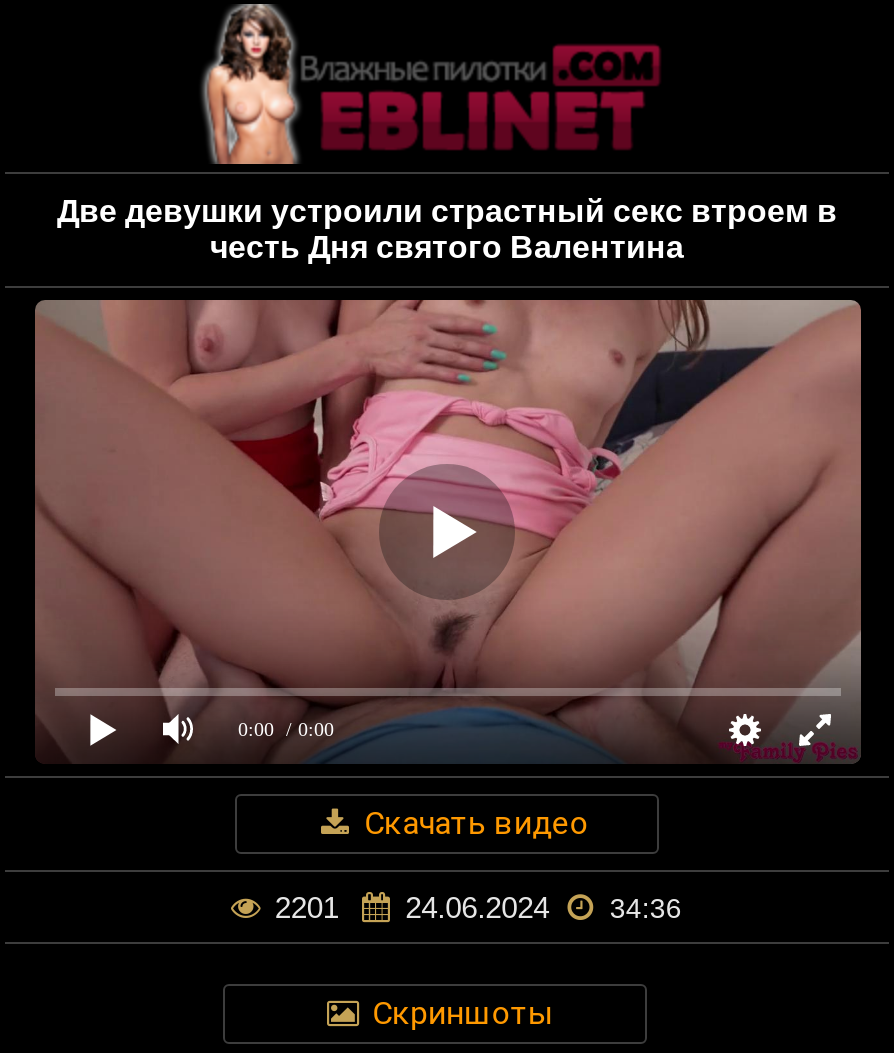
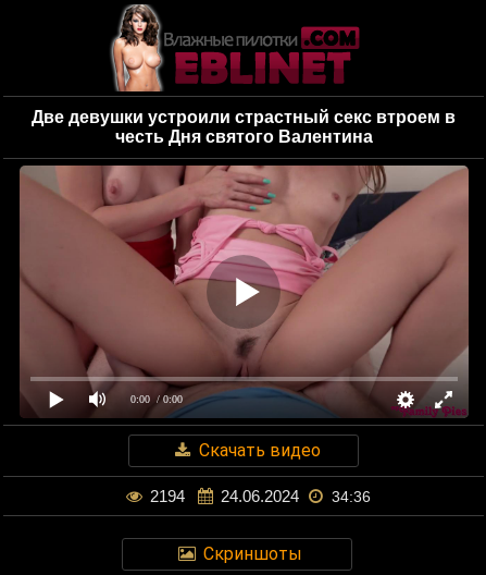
- 2201 24.06.2024 34:36
+ 2194 24.06.2024 34:36
